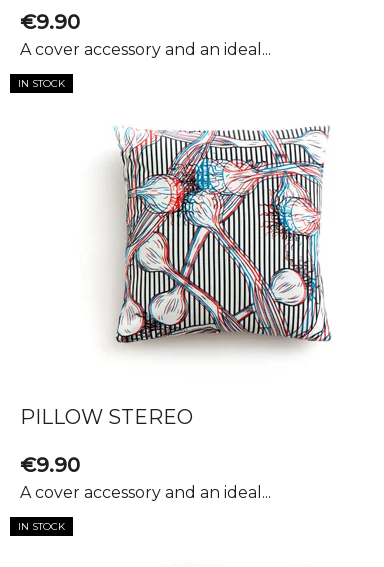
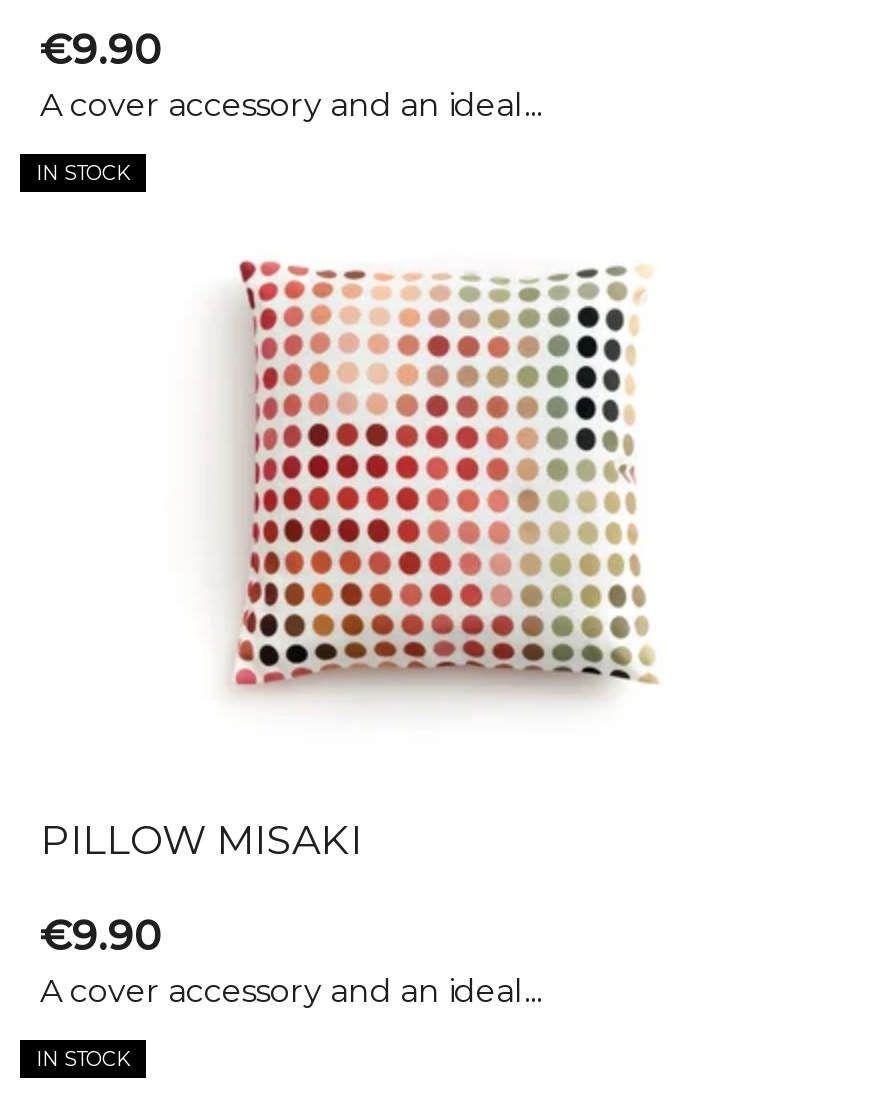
- [image]
+ [image]

- PILLOW STEREO
+ PILLOW MISAKI
